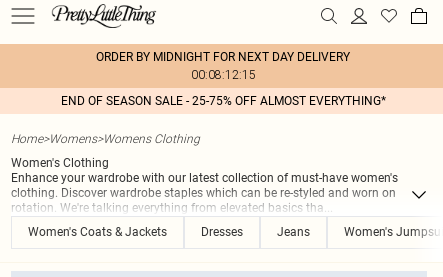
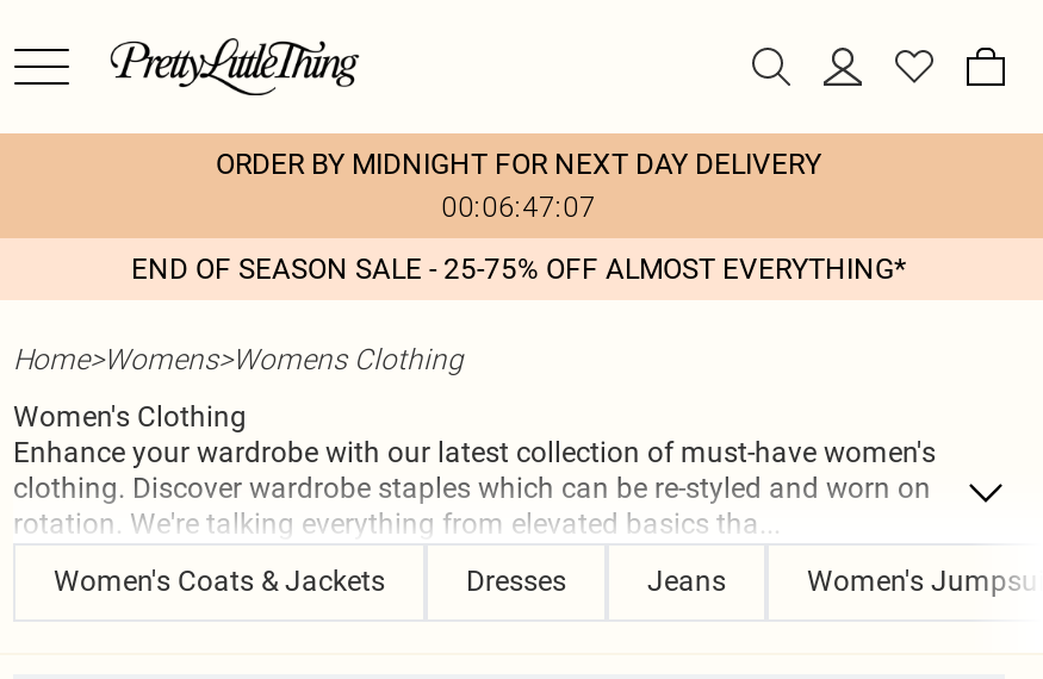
- 00:08:12:15
+ 00:06:47:07
